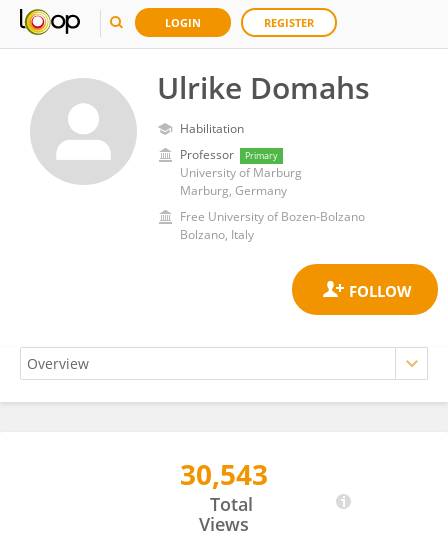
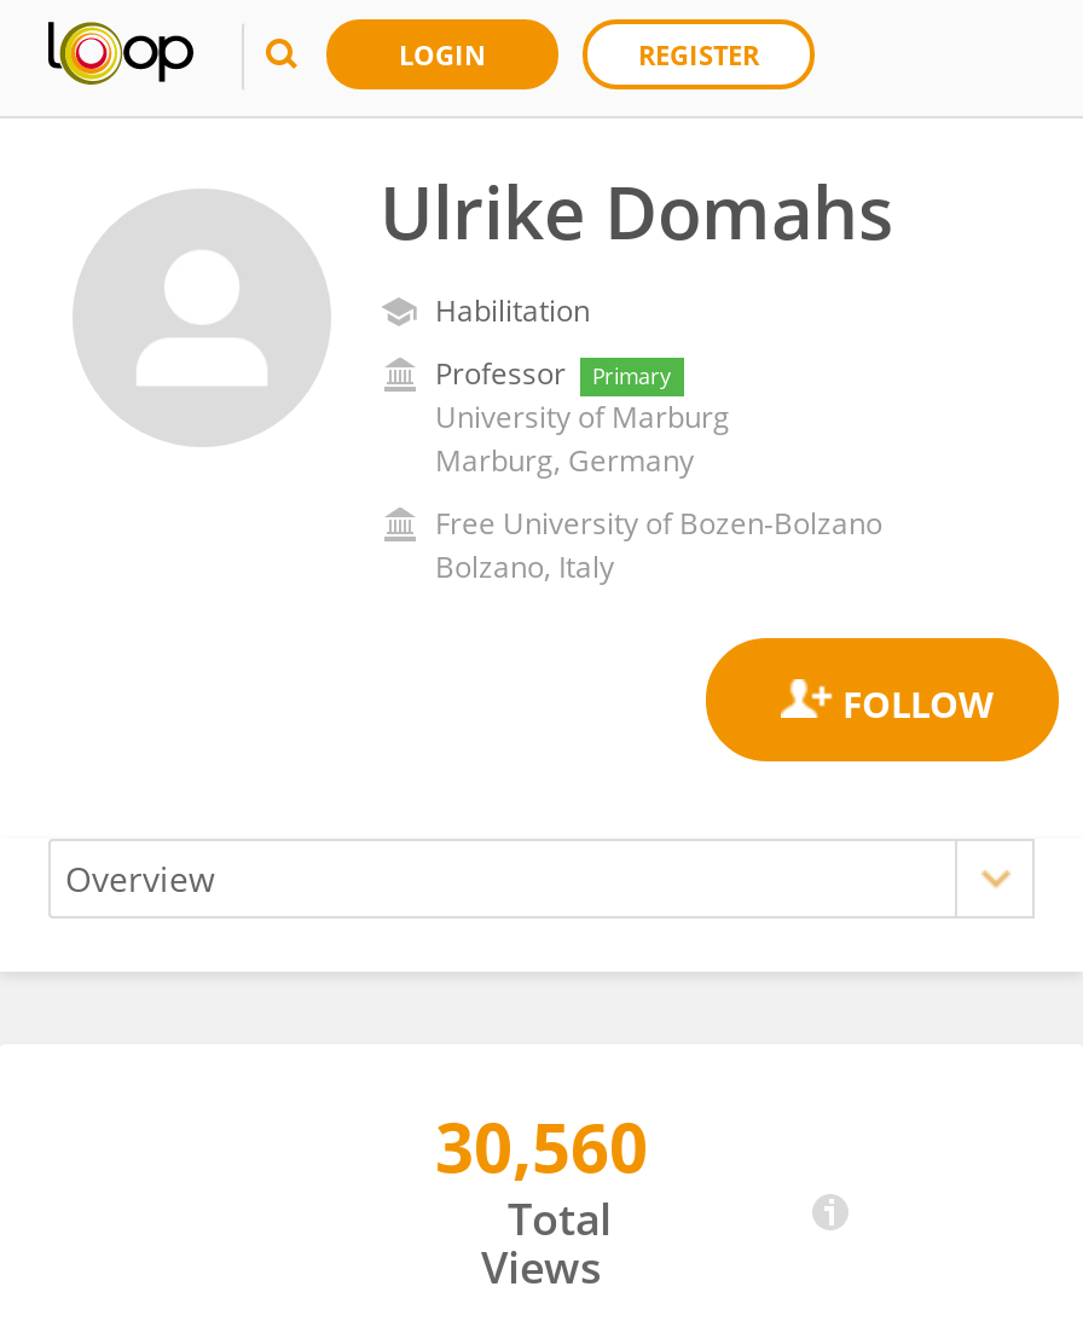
- 30,543
+ 30,560
